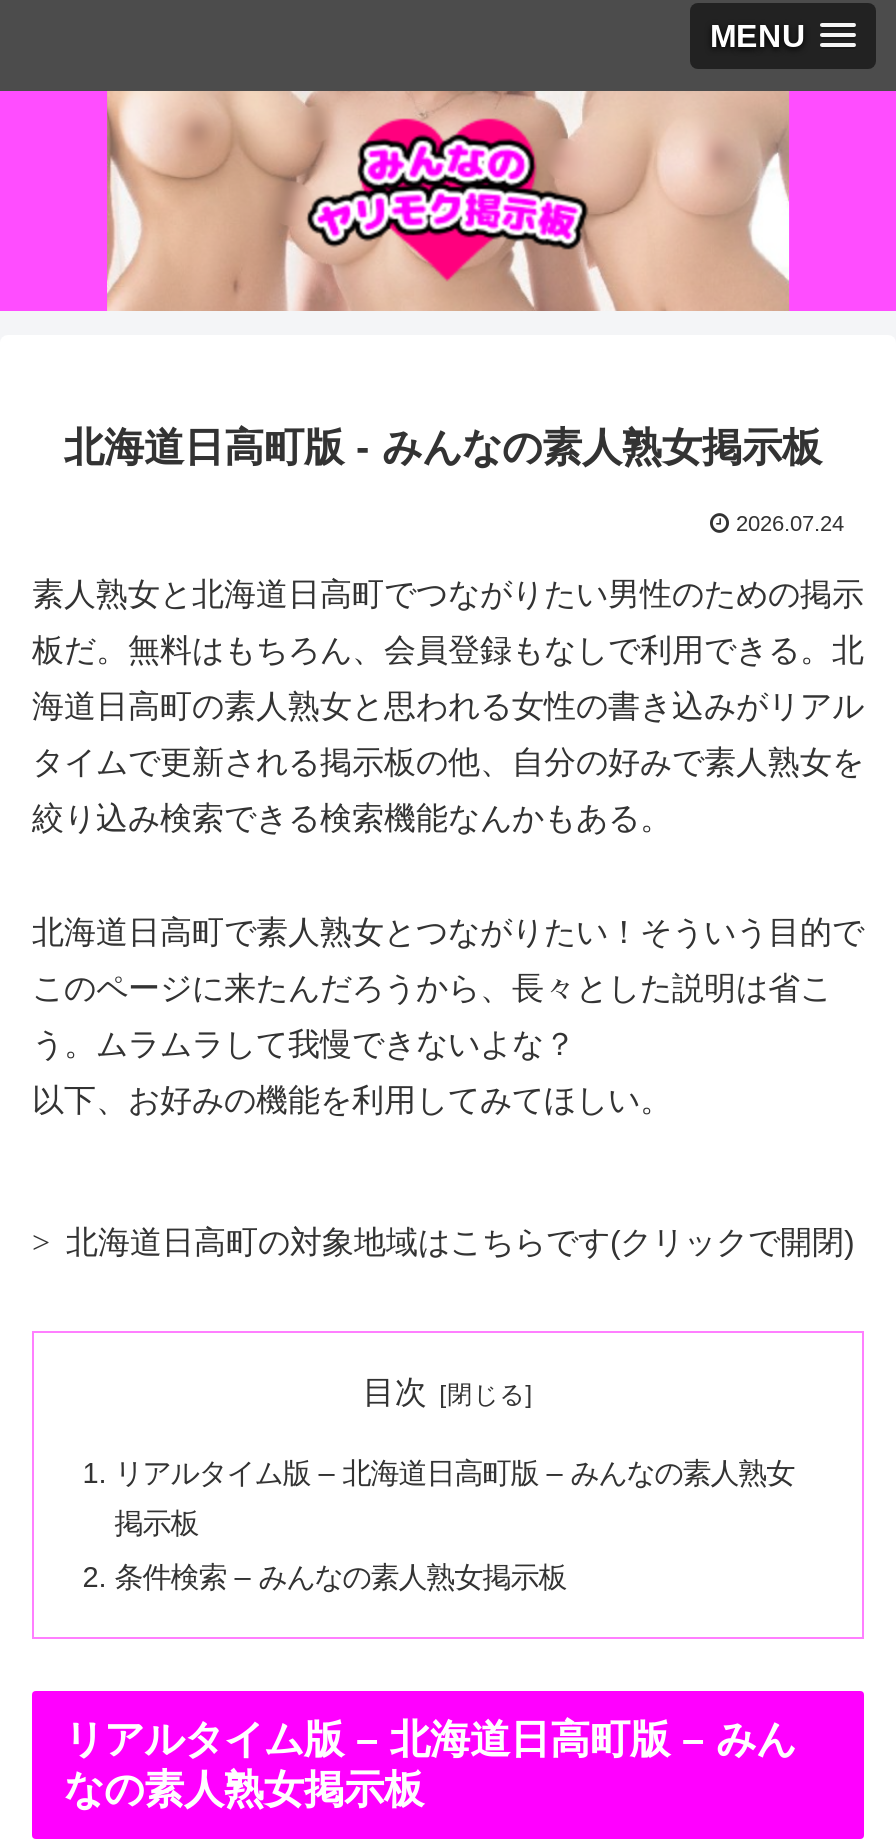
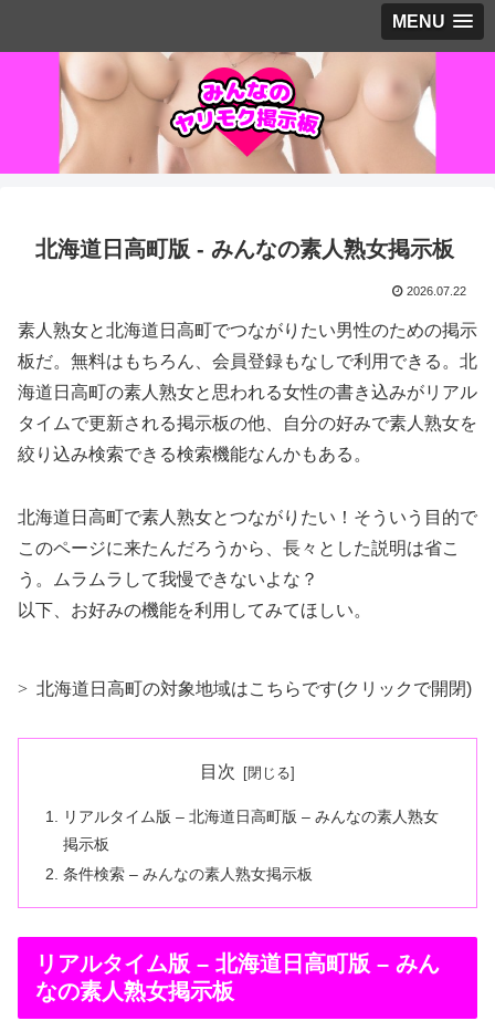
- 2026.07.24
+ 2026.07.22
